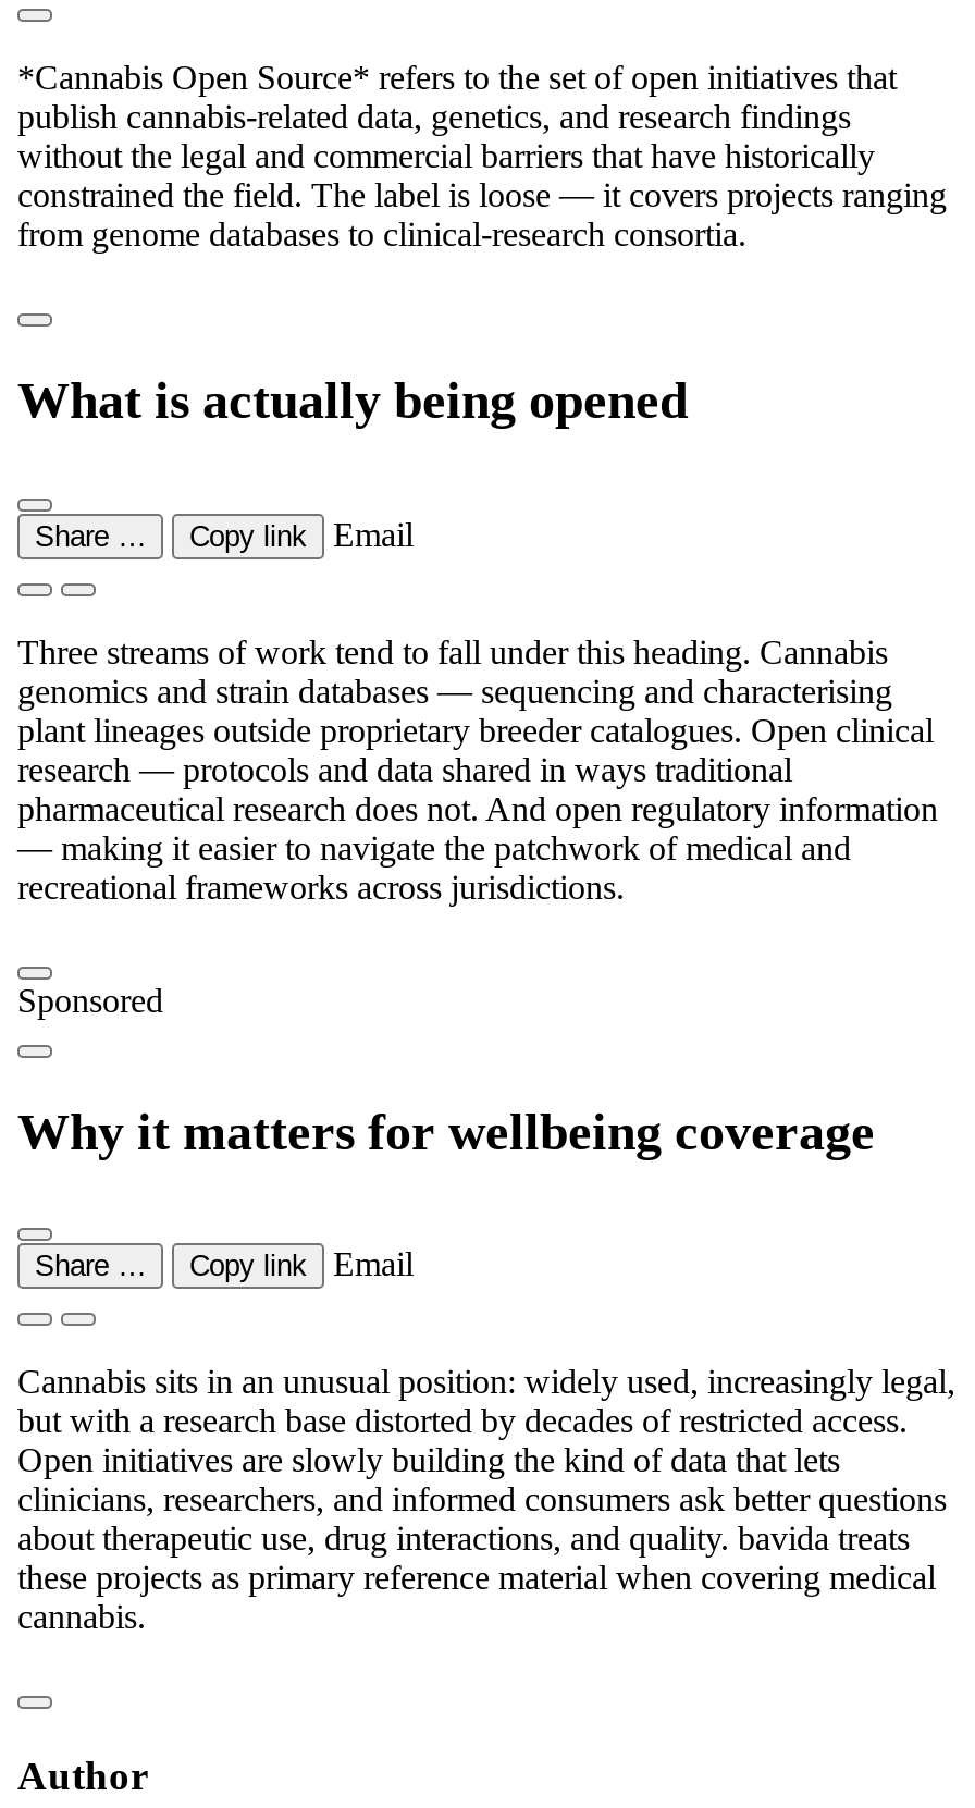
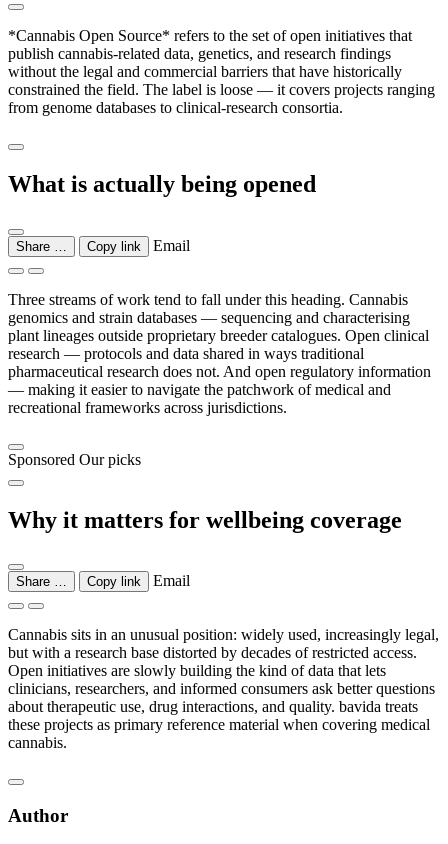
- Sponsored
+ Sponsored Our picks
